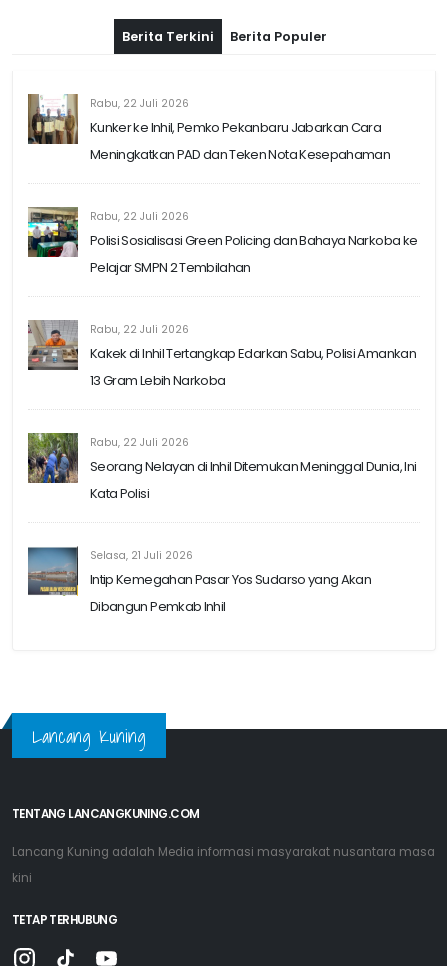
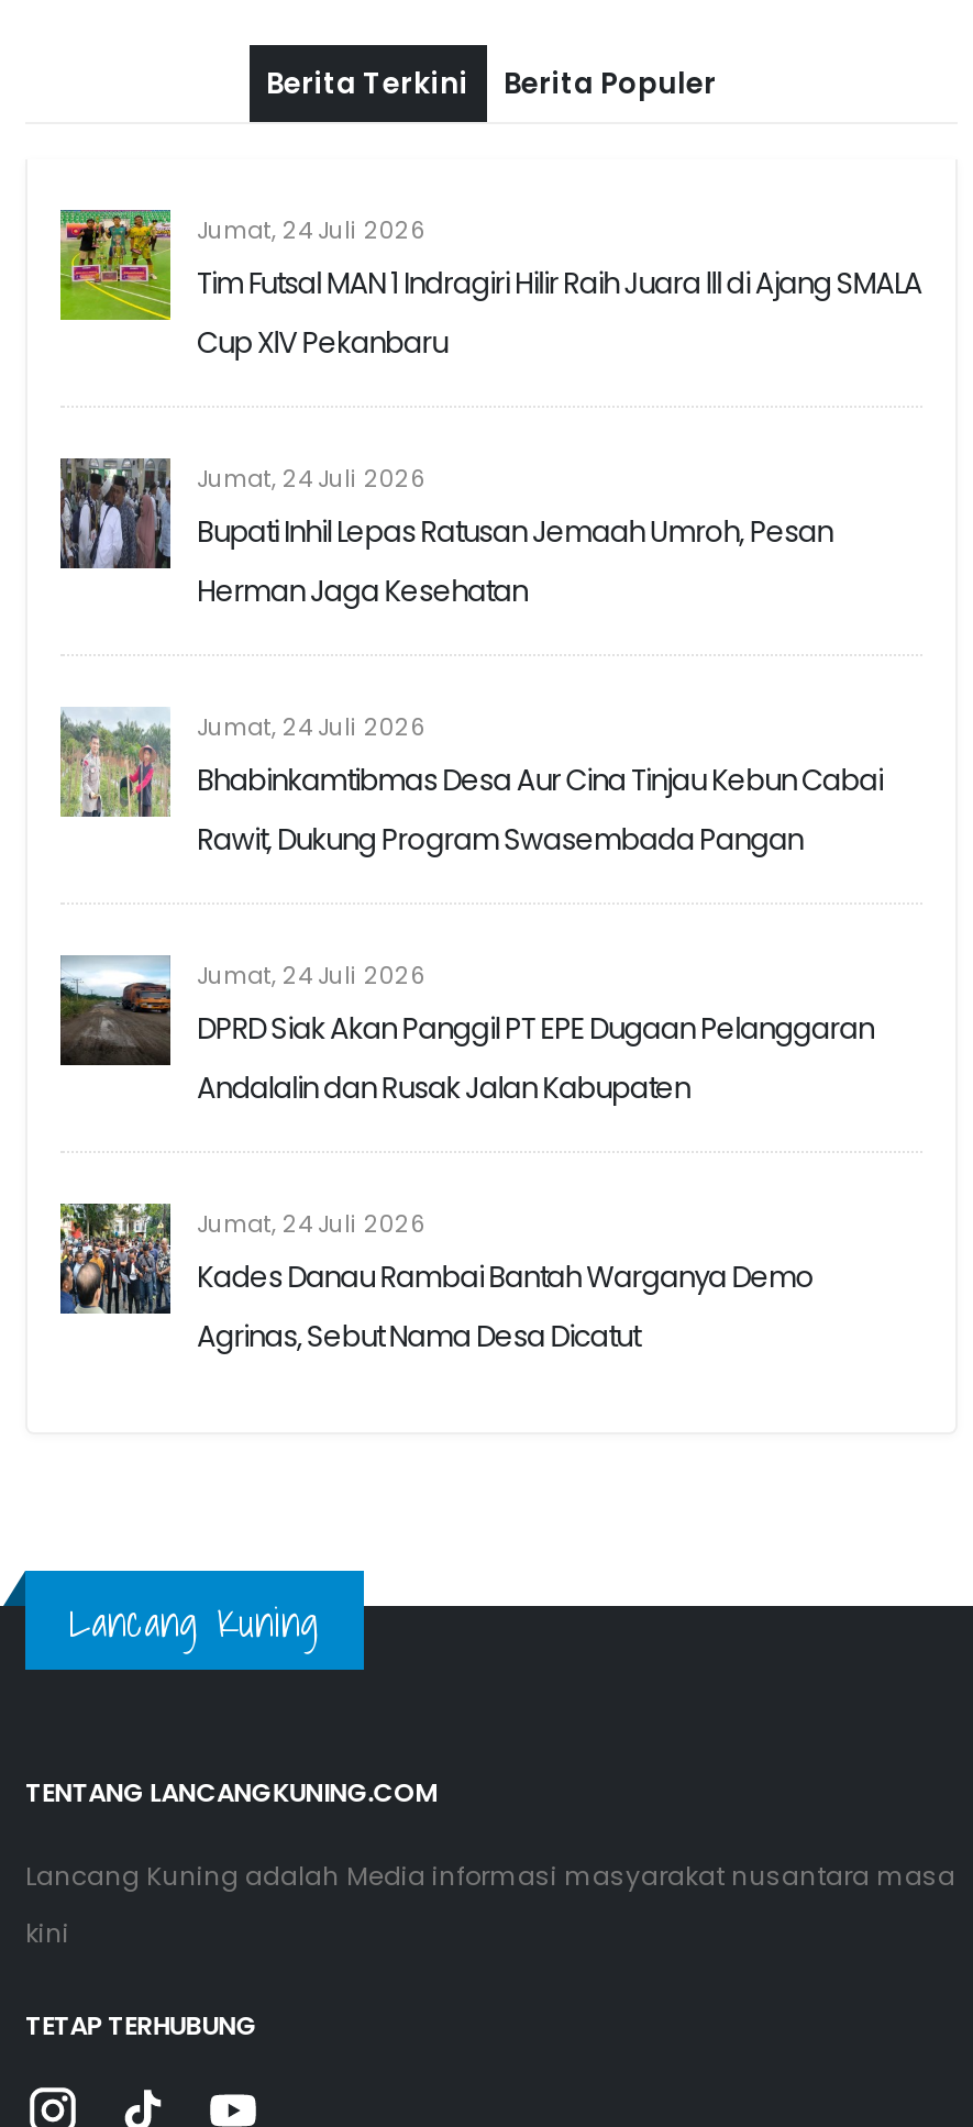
- [image]
- Rabu, 22 Juli 2026
- Kunker ke Inhil, Pemko Pekanbaru Jabarkan Cara
- Meningkatkan PAD dan Teken Nota Kesepahaman
+ [image]
+ Jumat, 24 Juli 2026
+ Tim Futsal MAN 1 Indragiri Hilir Raih Juara lll di Ajang SMALA
+ Cup XlV Pekanbaru

- [image]
- Rabu, 22 Juli 2026
- Polisi Sosialisasi Green Policing dan Bahaya Narkoba ke
- Pelajar SMPN 2 Tembilahan
+ [image]
+ Jumat, 24 Juli 2026
+ Bupati Inhil Lepas Ratusan Jemaah Umroh, Pesan
+ Herman Jaga Kesehatan

- [image]
- Rabu, 22 Juli 2026
- Kakek di Inhil Tertangkap Edarkan Sabu, Polisi Amankan
- 13 Gram Lebih Narkoba
+ [image]
+ Jumat, 24 Juli 2026
+ Bhabinkamtibmas Desa Aur Cina Tinjau Kebun Cabai
+ Rawit, Dukung Program Swasembada Pangan

- [image]
- Rabu, 22 Juli 2026
- Seorang Nelayan di Inhil Ditemukan Meninggal Dunia, Ini
- Kata Polisi
+ [image]
+ Jumat, 24 Juli 2026
+ DPRD Siak Akan Panggil PT EPE Dugaan Pelanggaran
+ Andalalin dan Rusak Jalan Kabupaten

- [image]
- Selasa, 21 Juli 2026
- Intip Kemegahan Pasar Yos Sudarso yang Akan
- Dibangun Pemkab Inhil
+ [image]
+ Jumat, 24 Juli 2026
+ Kades Danau Rambai Bantah Warganya Demo
+ Agrinas, Sebut Nama Desa Dicatut
